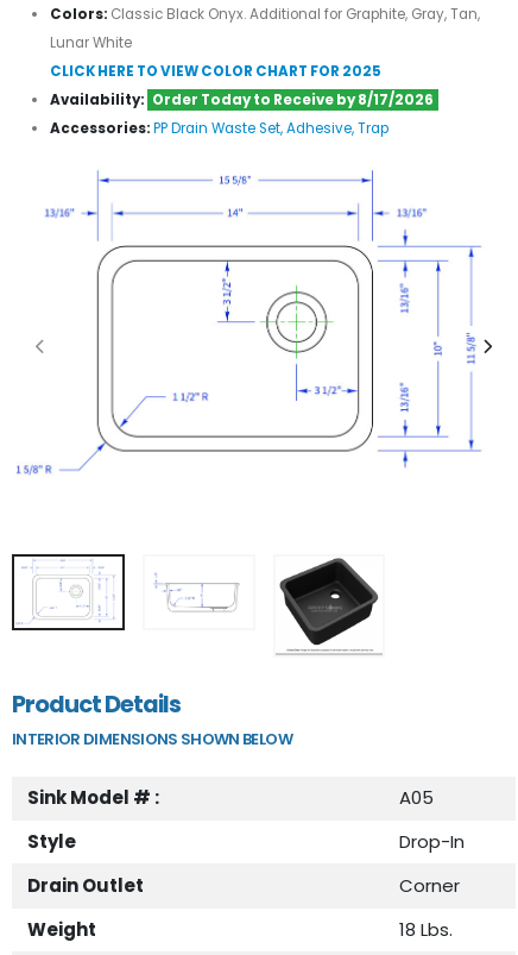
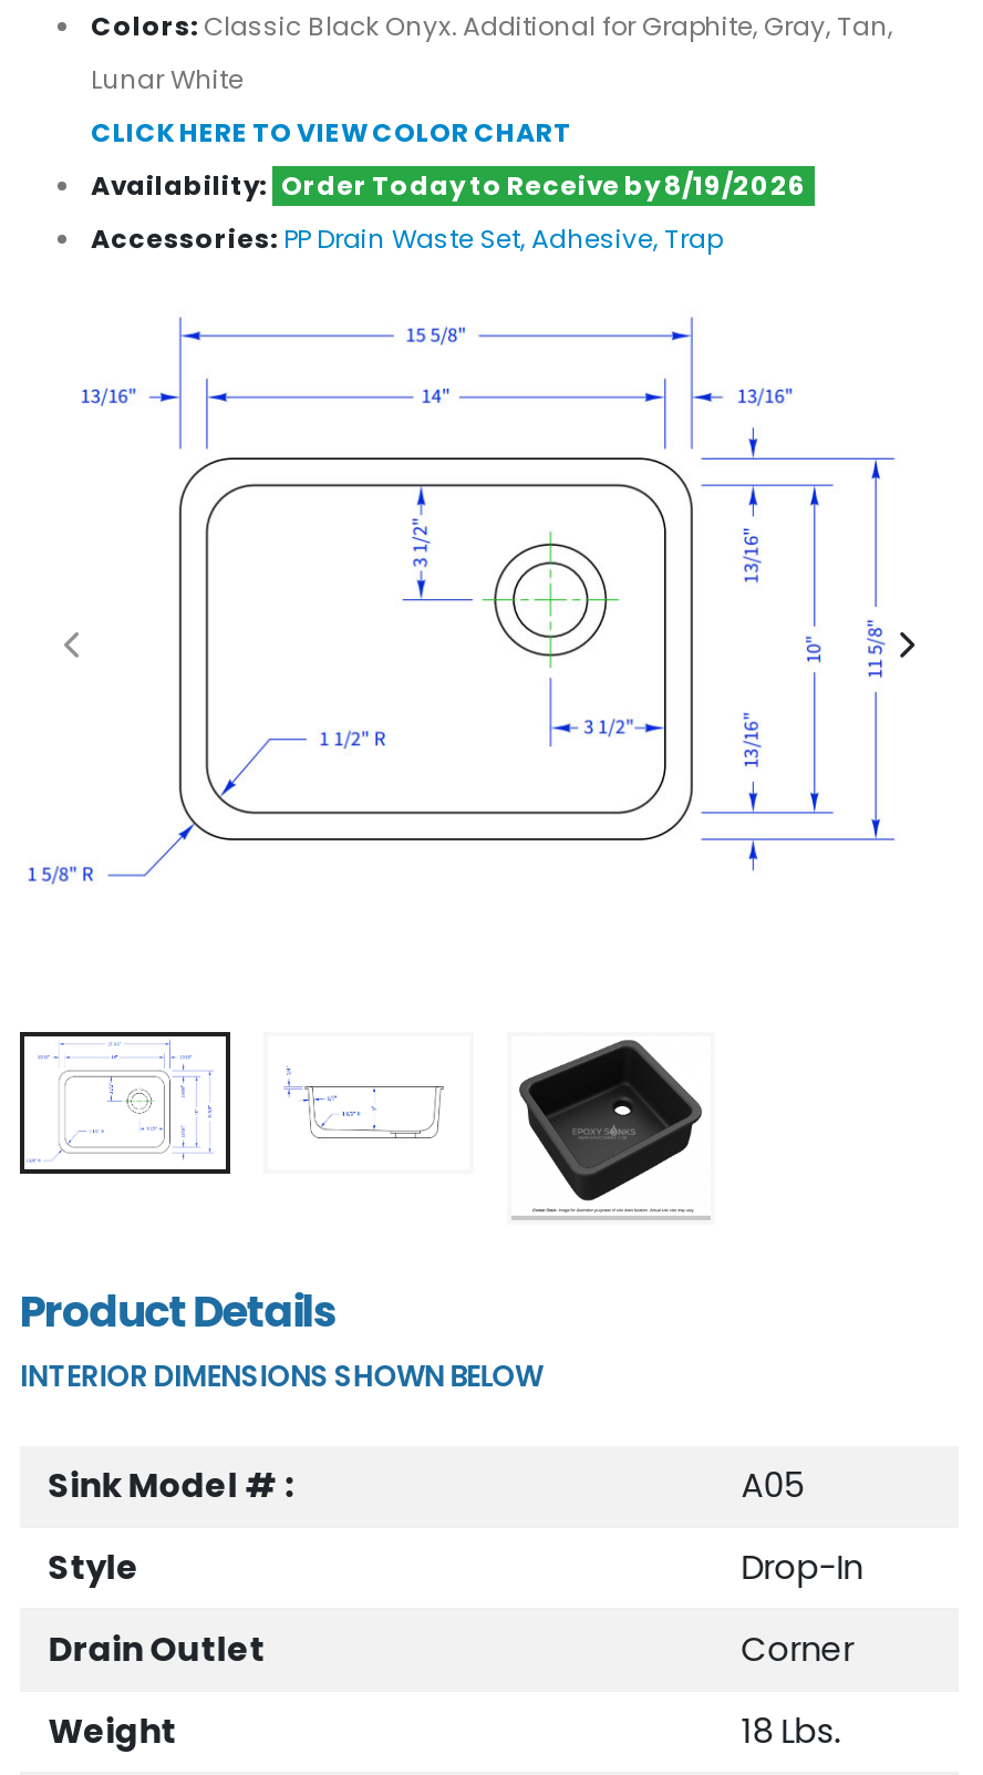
- CLICK HERE TO VIEW COLOR CHART FOR 2025
+ CLICK HERE TO VIEW COLOR CHART

- Availability: Order Today to Receive by8/17/2026
+ Availability: Order Today to Receive by8/19/2026
